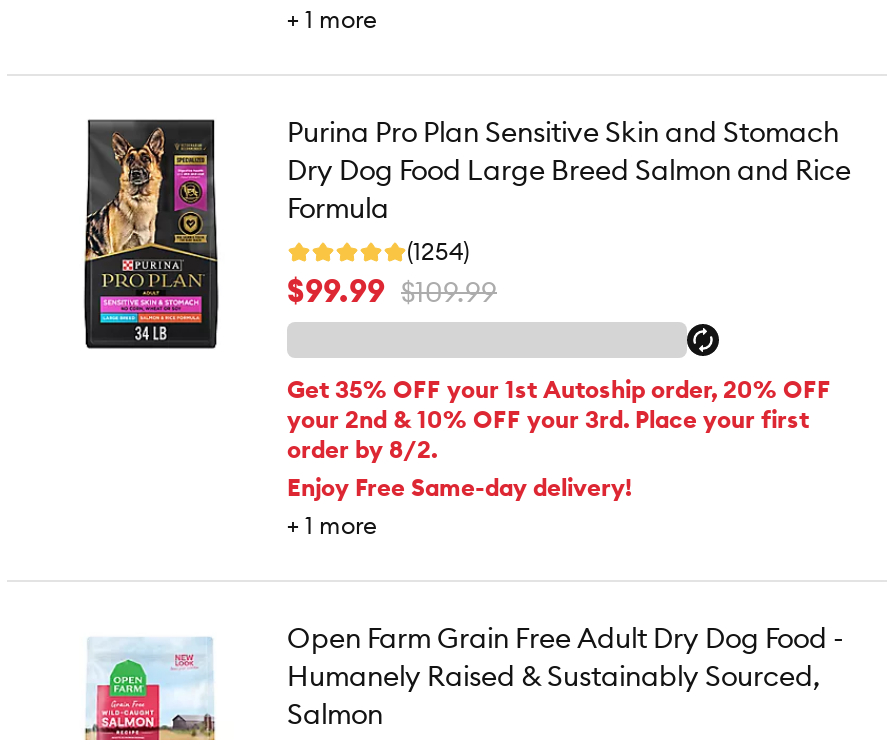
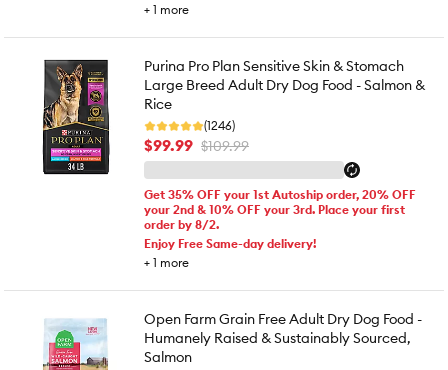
- Purina Pro Plan Sensitive Skin and Stomach
- Dry Dog Food Large Breed Salmon and Rice
- Formula
- (1254)
+ Purina Pro Plan Sensitive Skin & Stomach
+ Large Breed Adult Dry Dog Food - Salmon &
+ Rice
+ (1246)
